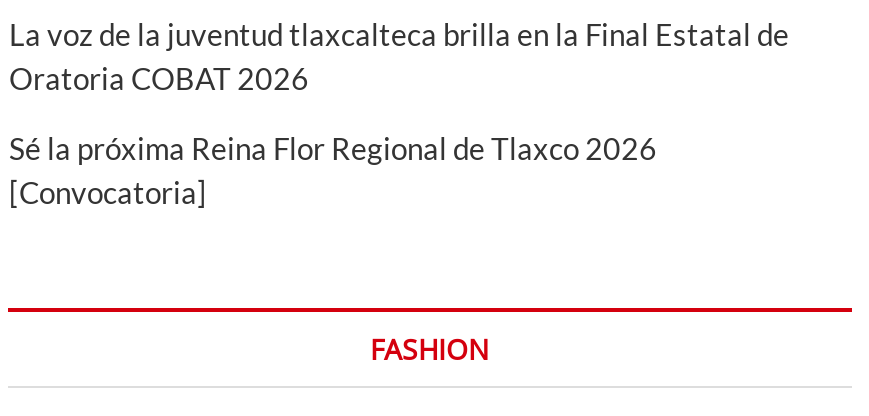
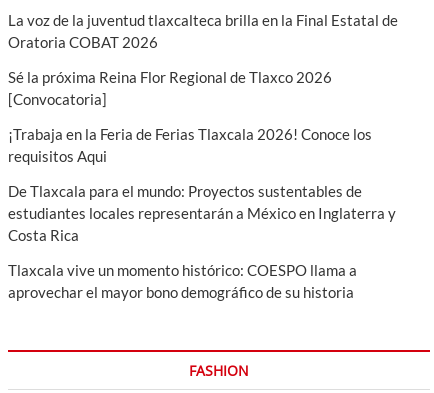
+ ¡Trabaja en la Feria de Ferias Tlaxcala 2026! Conoce los
+ requisitos Aqui
+ De Tlaxcala para el mundo: Proyectos sustentables de
+ estudiantes locales representarán a México en Inglaterra y
+ Costa Rica
+ Tlaxcala vive un momento histórico: COESPO llama a
+ aprovechar el mayor bono demográfico de su historia
